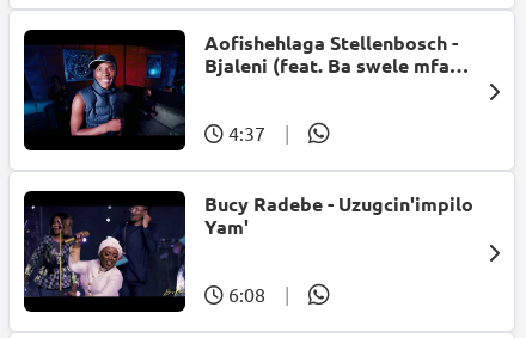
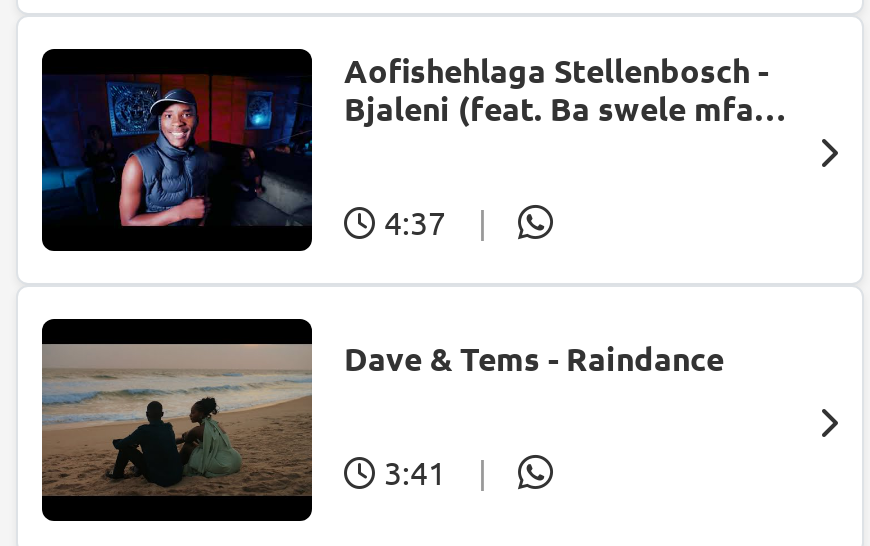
- [image]
- Bucy Radebe - Uzugcin'impilo
- Yam'
+ [image]
+ Dave & Tems - Raindance

- 6:08
+ 3:41
